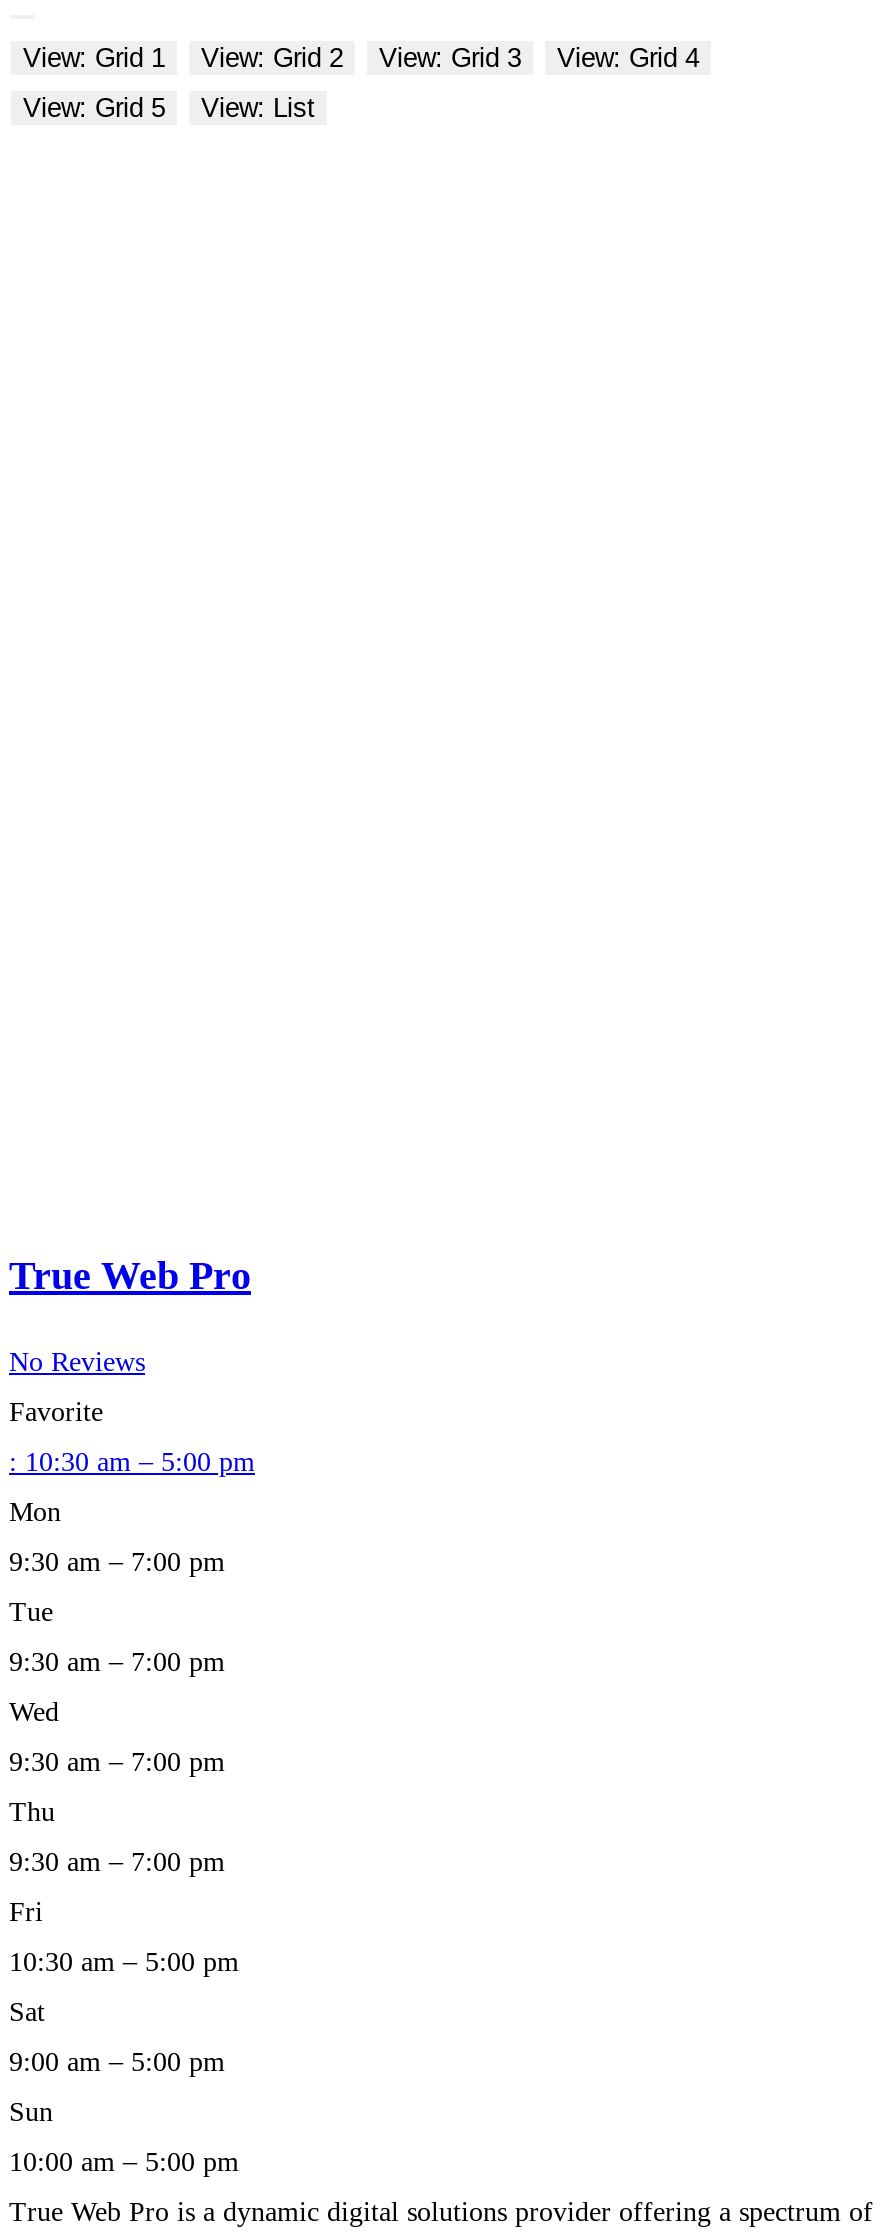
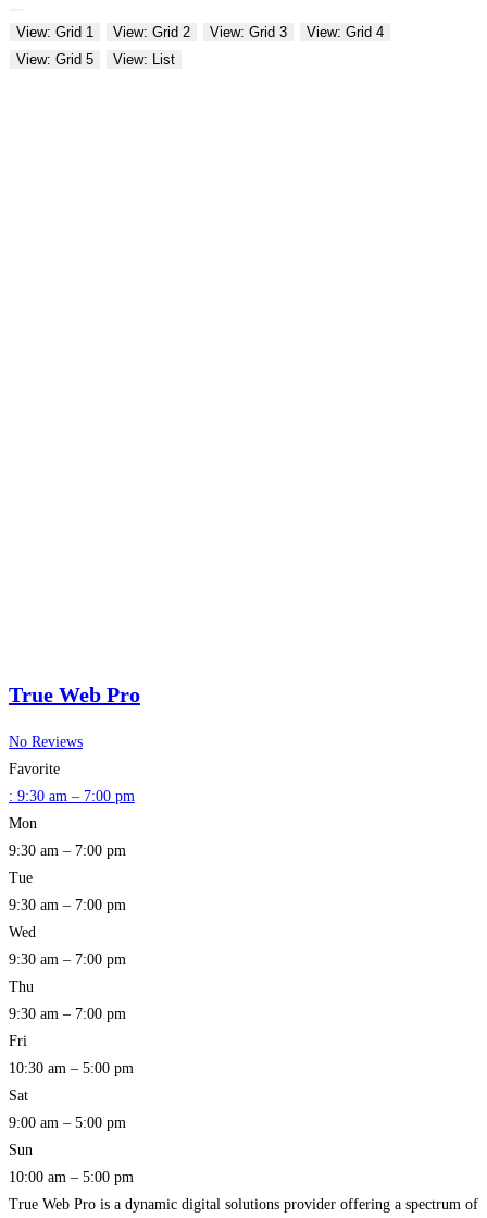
- : 10:30 am – 5:00 pm
+ : 9:30 am – 7:00 pm
